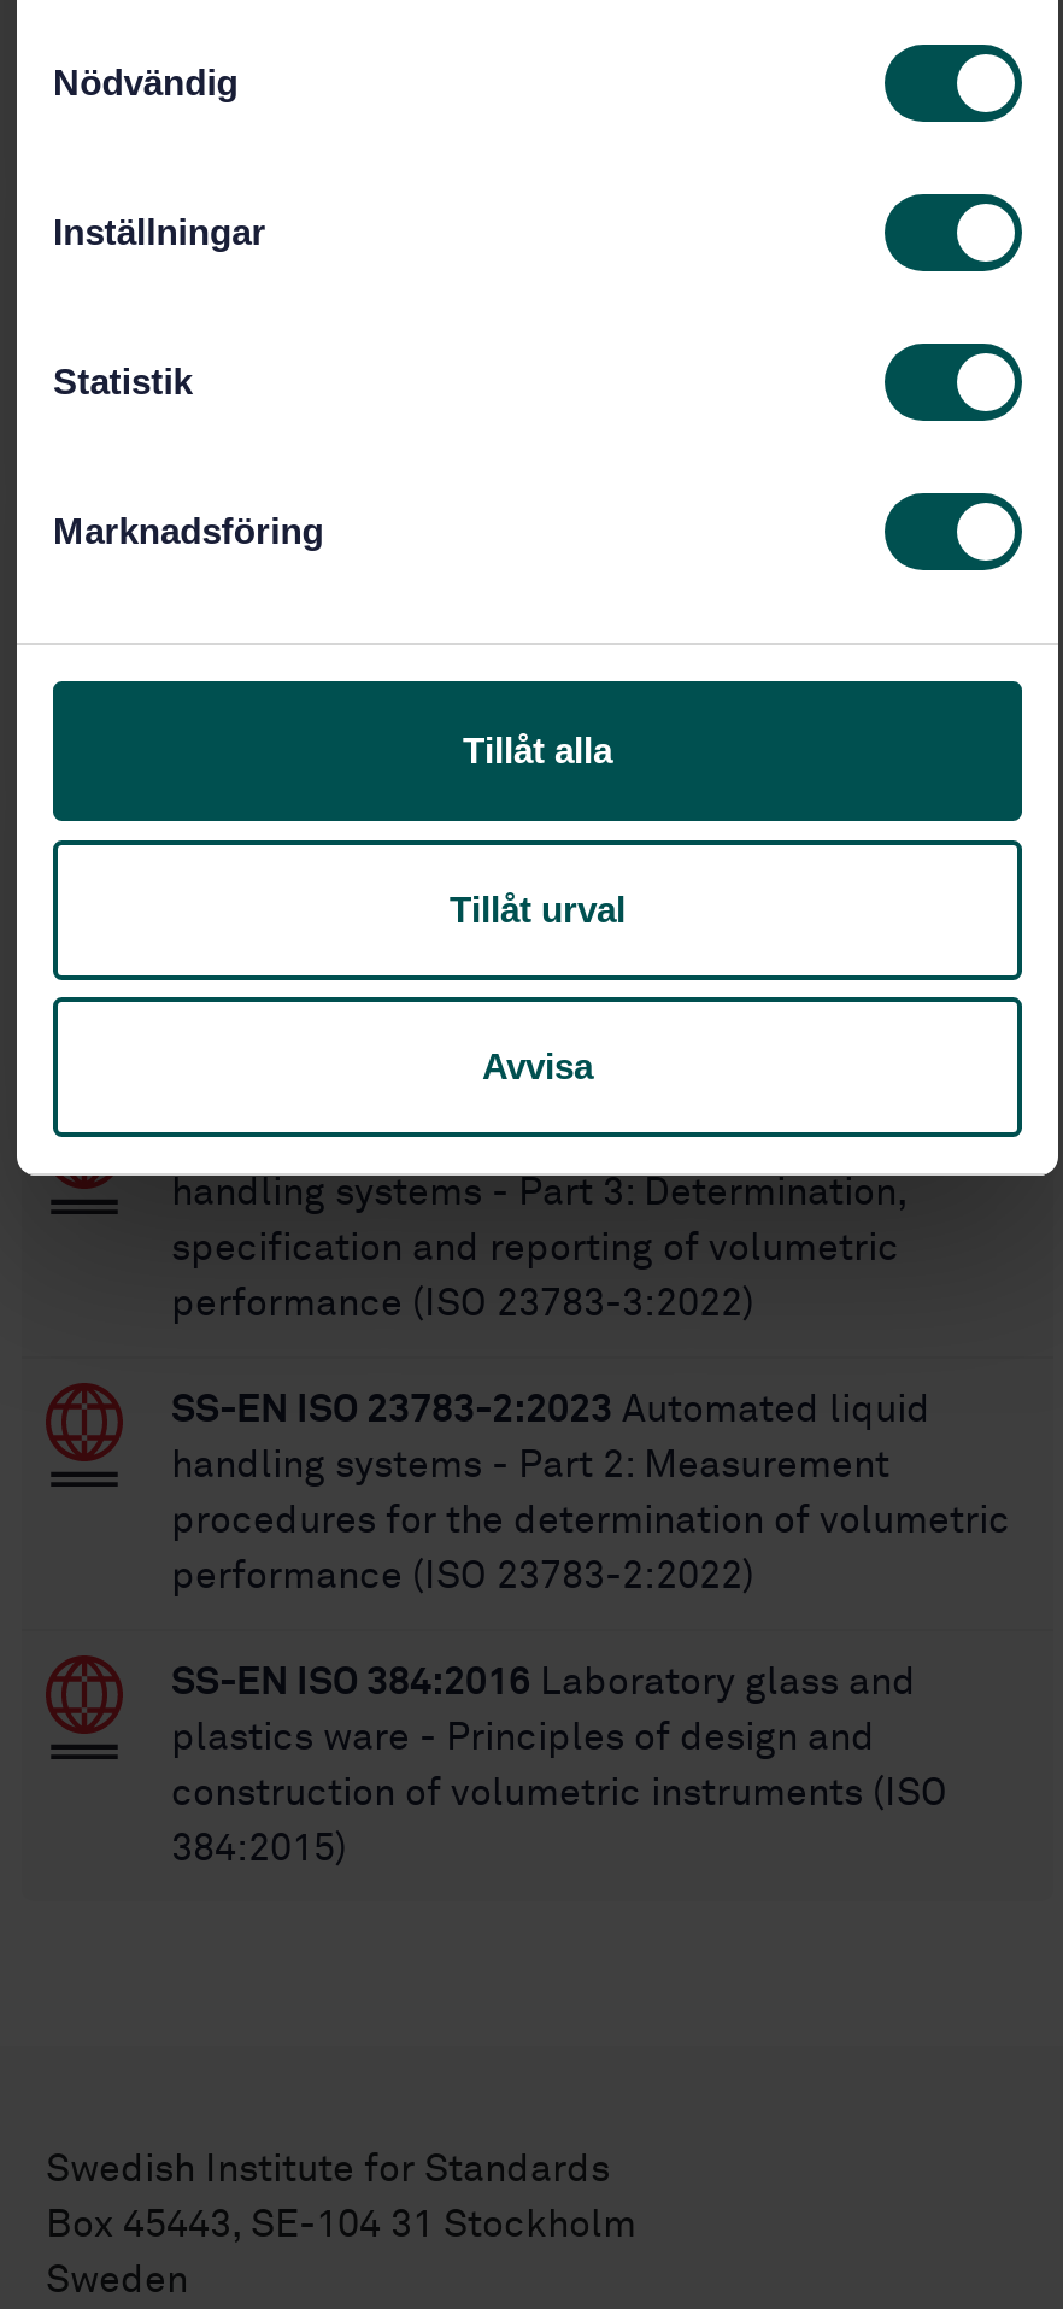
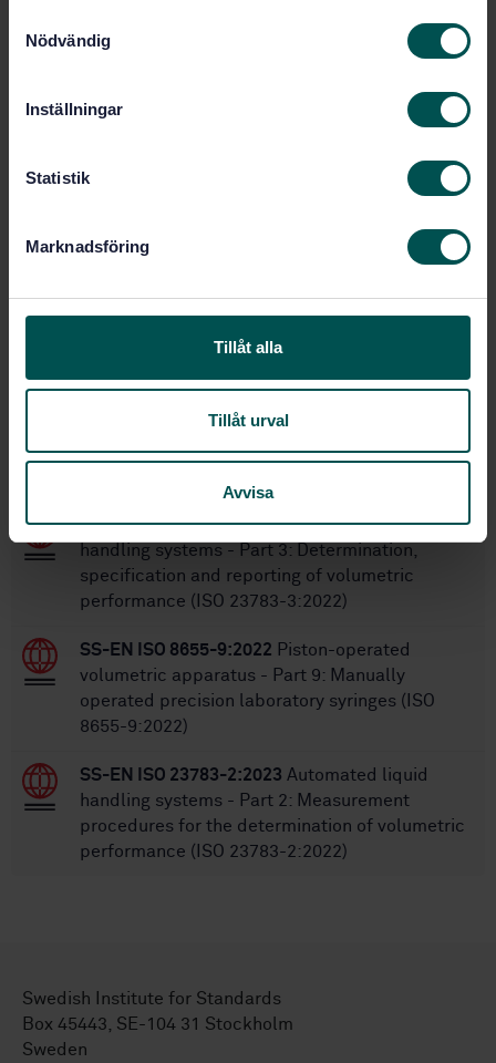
+ SS-EN ISO 8655-9:2022 Piston-operated
+ volumetric apparatus - Part 9: Manually
+ operated precision laboratory syringes (ISO
+ 8655-9:2022)

moved down: SS-EN ISO 23783-2:2023 Automated liquid | handling systems - Part 2: Measurement | procedures for the determination of volumetric | performance (ISO 23783-2:2022)

- SS-EN ISO 384:2016 Laboratory glass and
- plastics ware - Principles of design and
- construction of volumetric instruments (ISO
- 384:2015)
